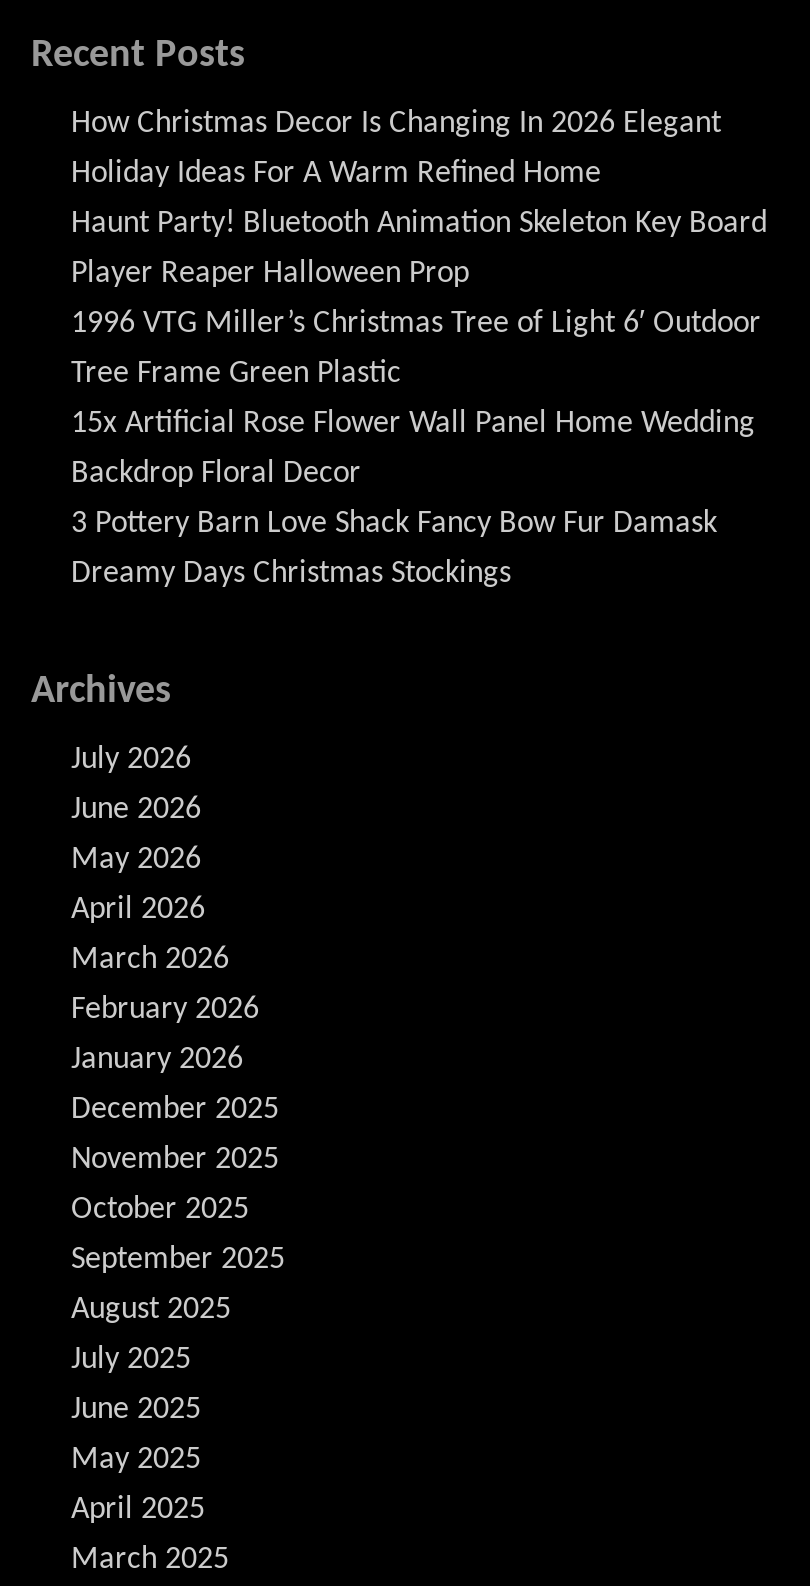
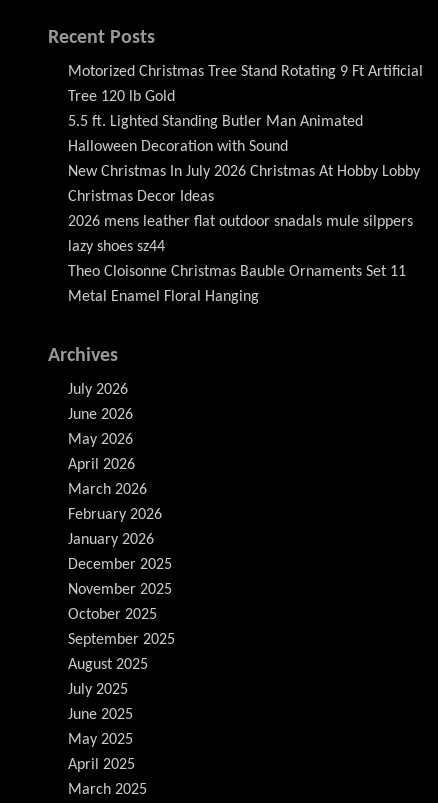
- How Christmas Decor Is Changing In 2026 Elegant
+ Motorized Christmas Tree Stand Rotating 9 Ft Artificial

- Holiday Ideas For A Warm Refined Home
+ Tree 120 lb Gold

- Haunt Party! Bluetooth Animation Skeleton Key Board
+ 5.5 ft. Lighted Standing Butler Man Animated

- Player Reaper Halloween Prop
+ Halloween Decoration with Sound

- 1996 VTG Miller’s Christmas Tree of Light 6′ Outdoor
+ New Christmas In July 2026 Christmas At Hobby Lobby

- Tree Frame Green Plastic
+ Christmas Decor Ideas

- 15x Artificial Rose Flower Wall Panel Home Wedding
+ 2026 mens leather flat outdoor snadals mule silppers

- Backdrop Floral Decor
+ lazy shoes sz44

- 3 Pottery Barn Love Shack Fancy Bow Fur Damask
+ Theo Cloisonne Christmas Bauble Ornaments Set 11

- Dreamy Days Christmas Stockings
+ Metal Enamel Floral Hanging
